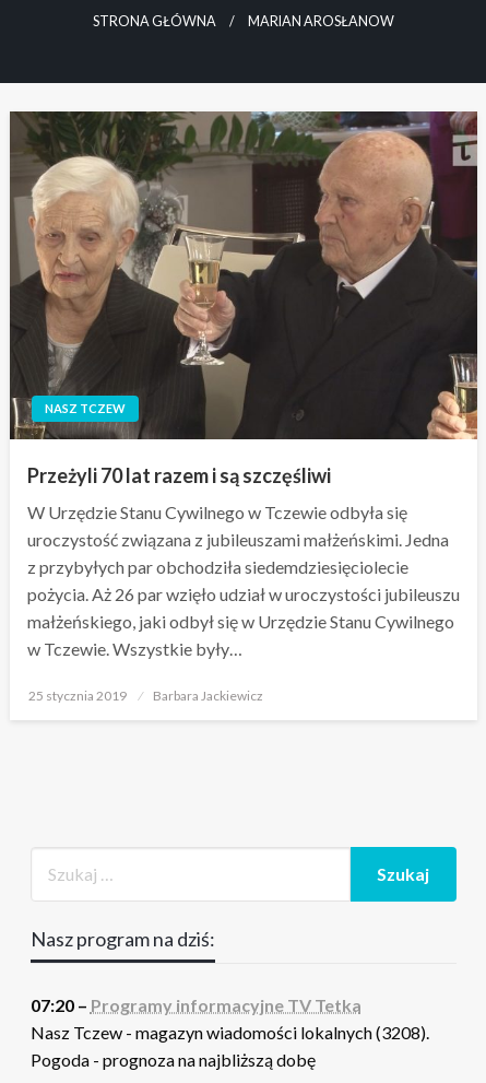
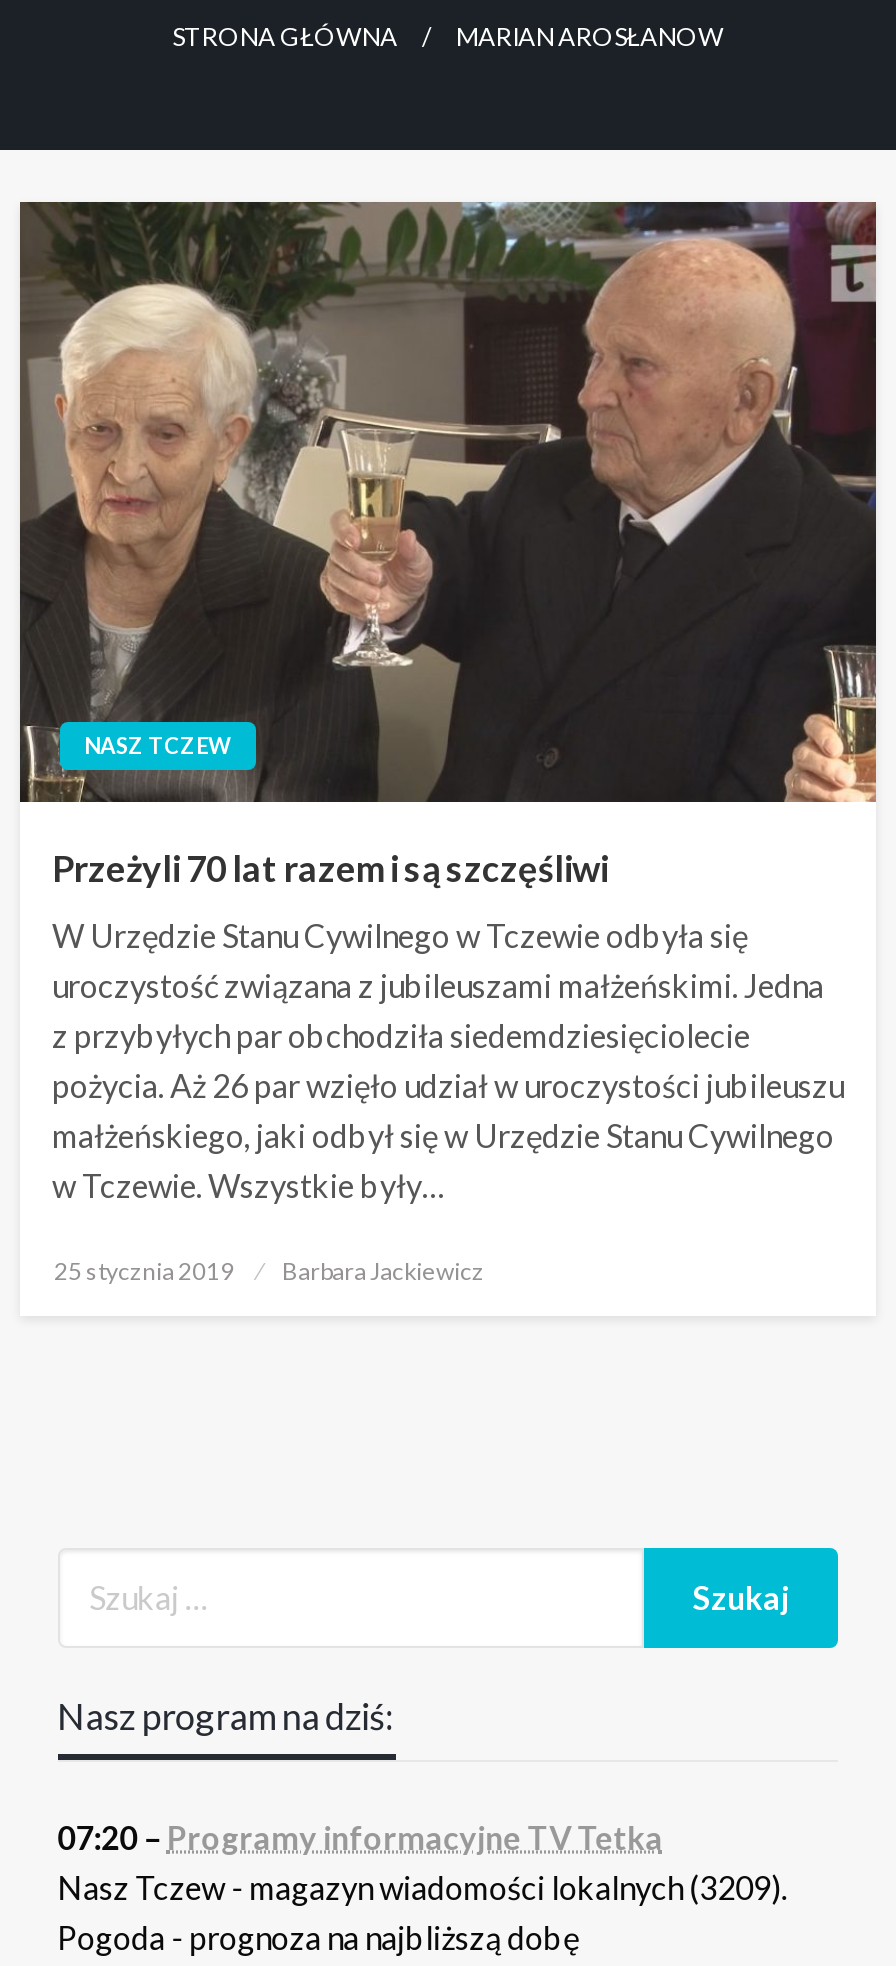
- Nasz Tczew - magazyn wiadomości lokalnych (3208).
+ Nasz Tczew - magazyn wiadomości lokalnych (3209).
